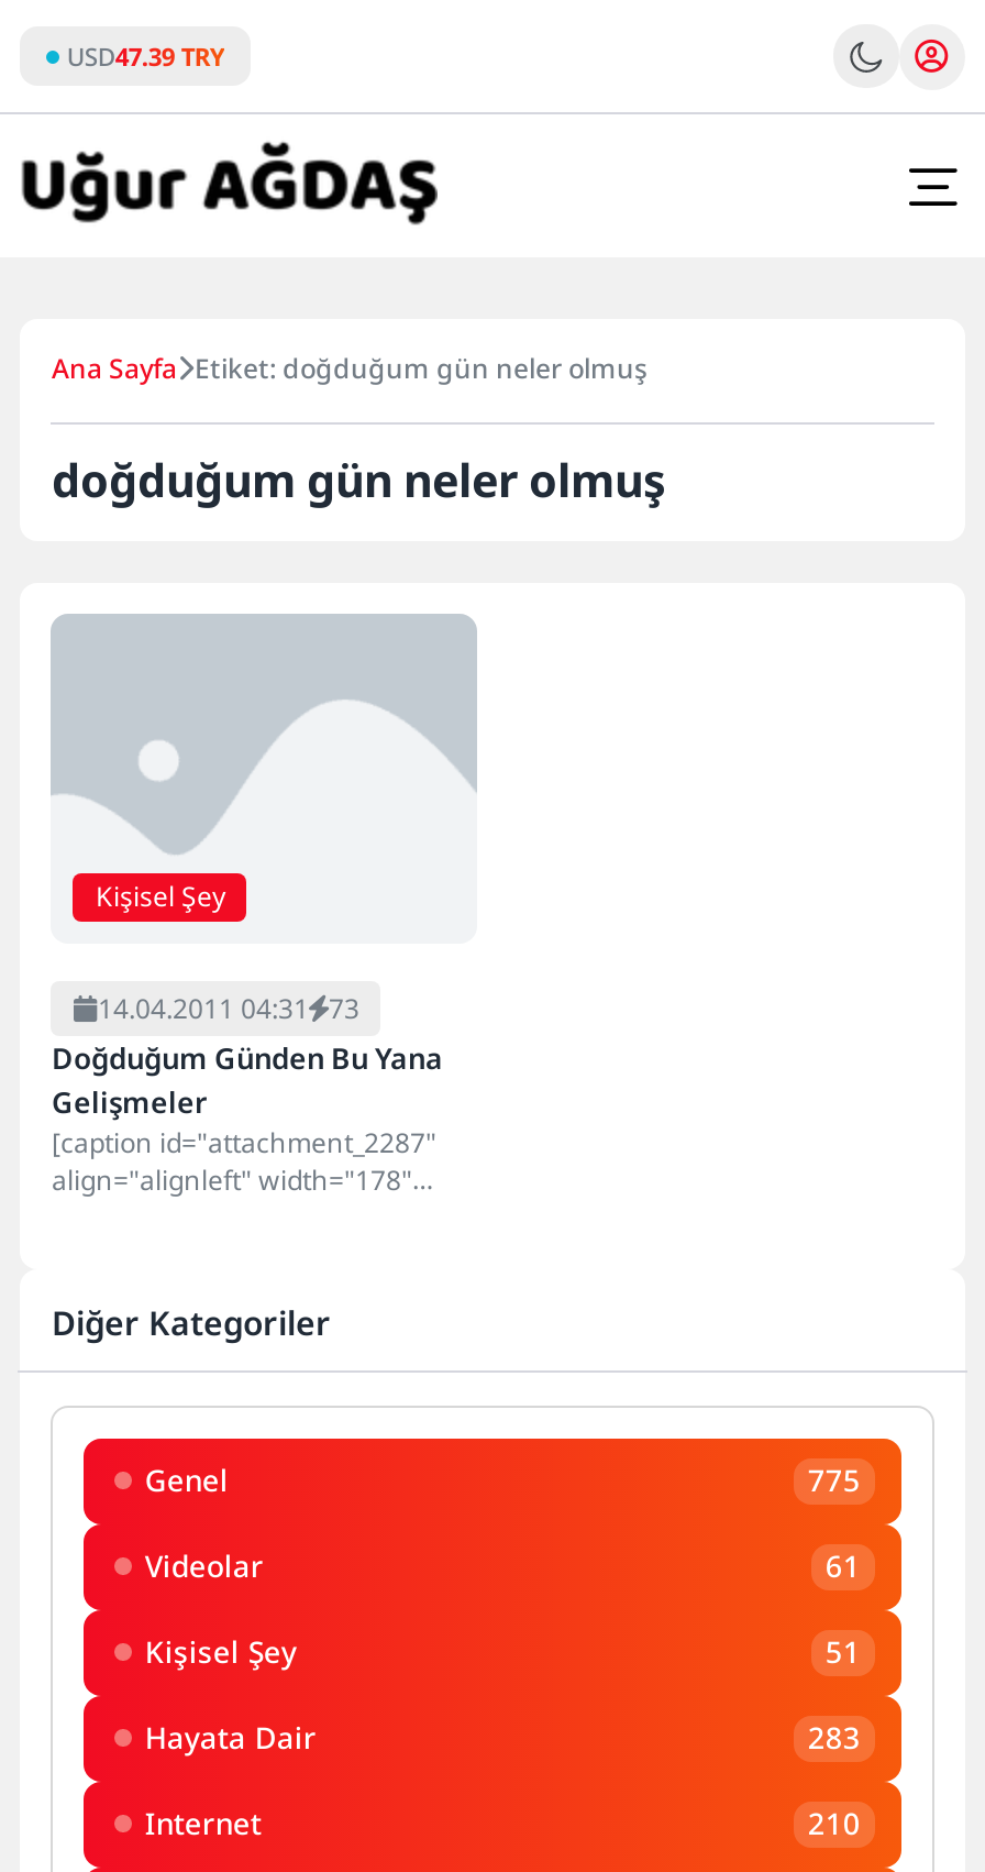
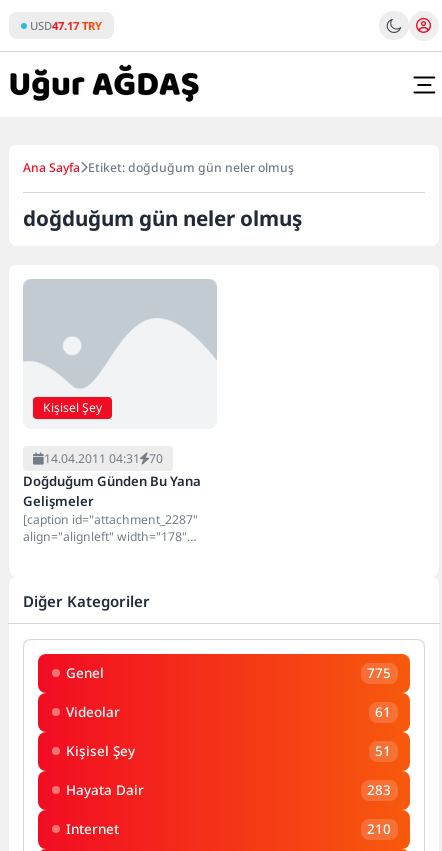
- USD47.39 TRY
+ USD47.17 TRY

- 14.04.2011 04:31 73
+ 14.04.2011 04:31 70
